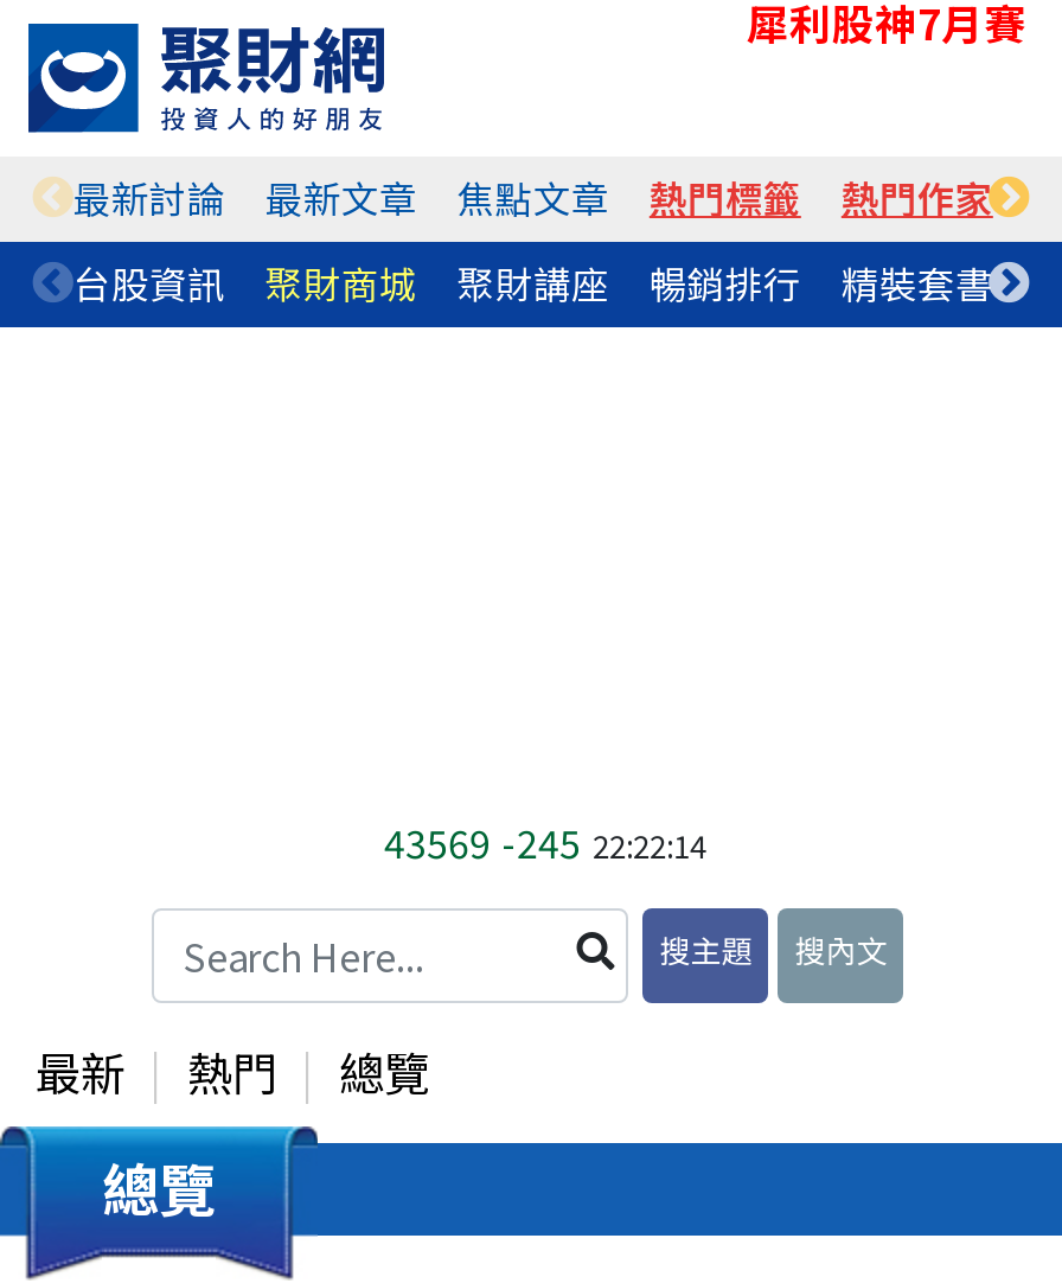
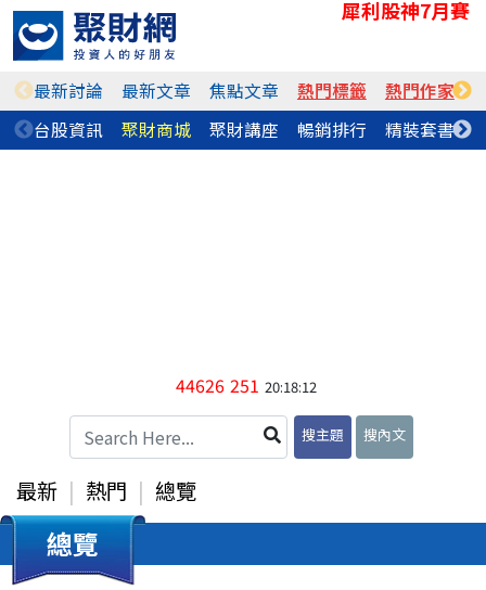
- 43569 -245 22:22:14
+ 44626 251 20:18:12
